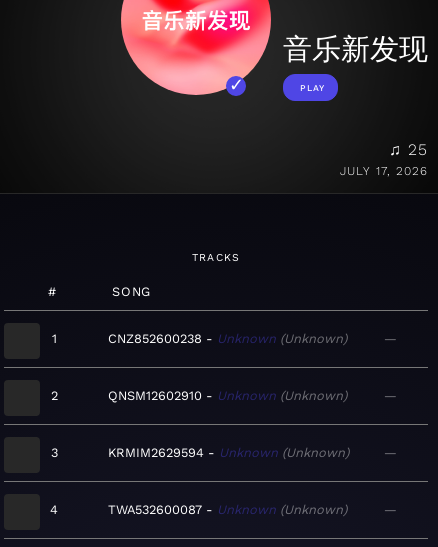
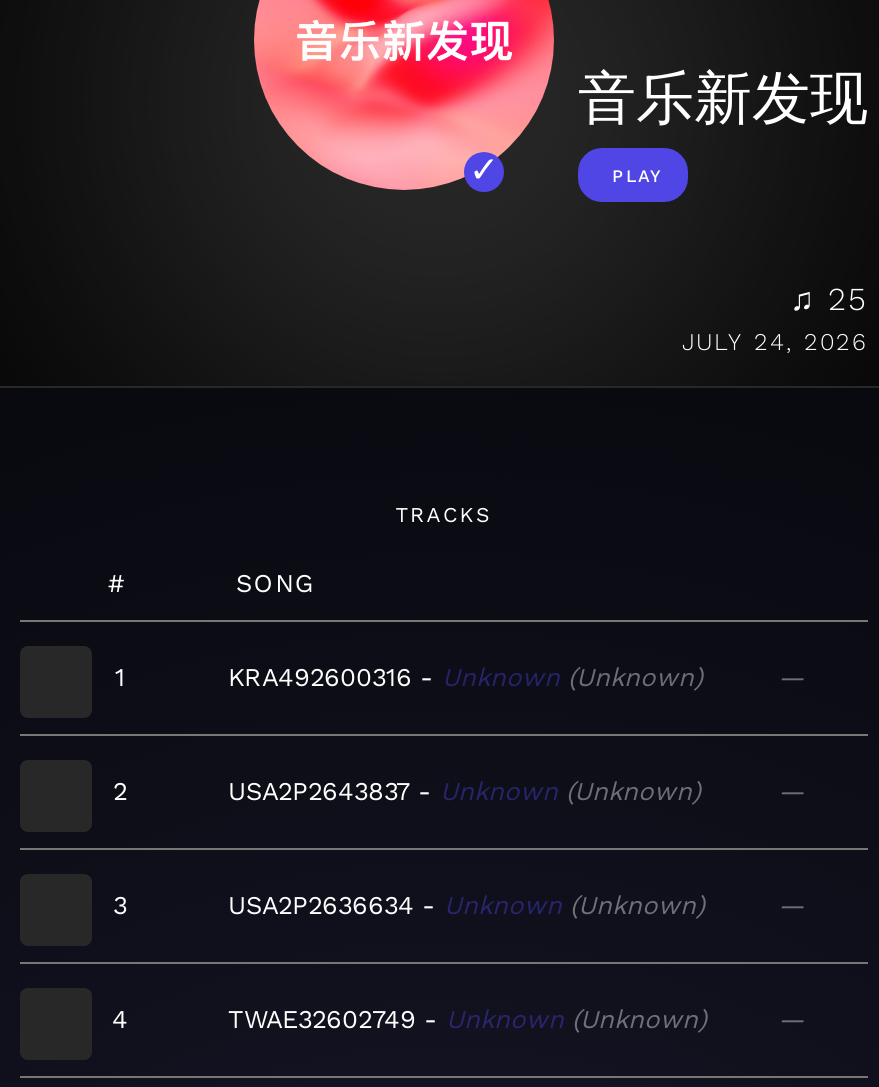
- JULY 17, 2026
+ JULY 24, 2026

- CNZ852600238
+ KRA492600316

- QNSM12602910
+ USA2P2643837

- KRMIM2629594
+ USA2P2636634

- TWA532600087
+ TWAE32602749
